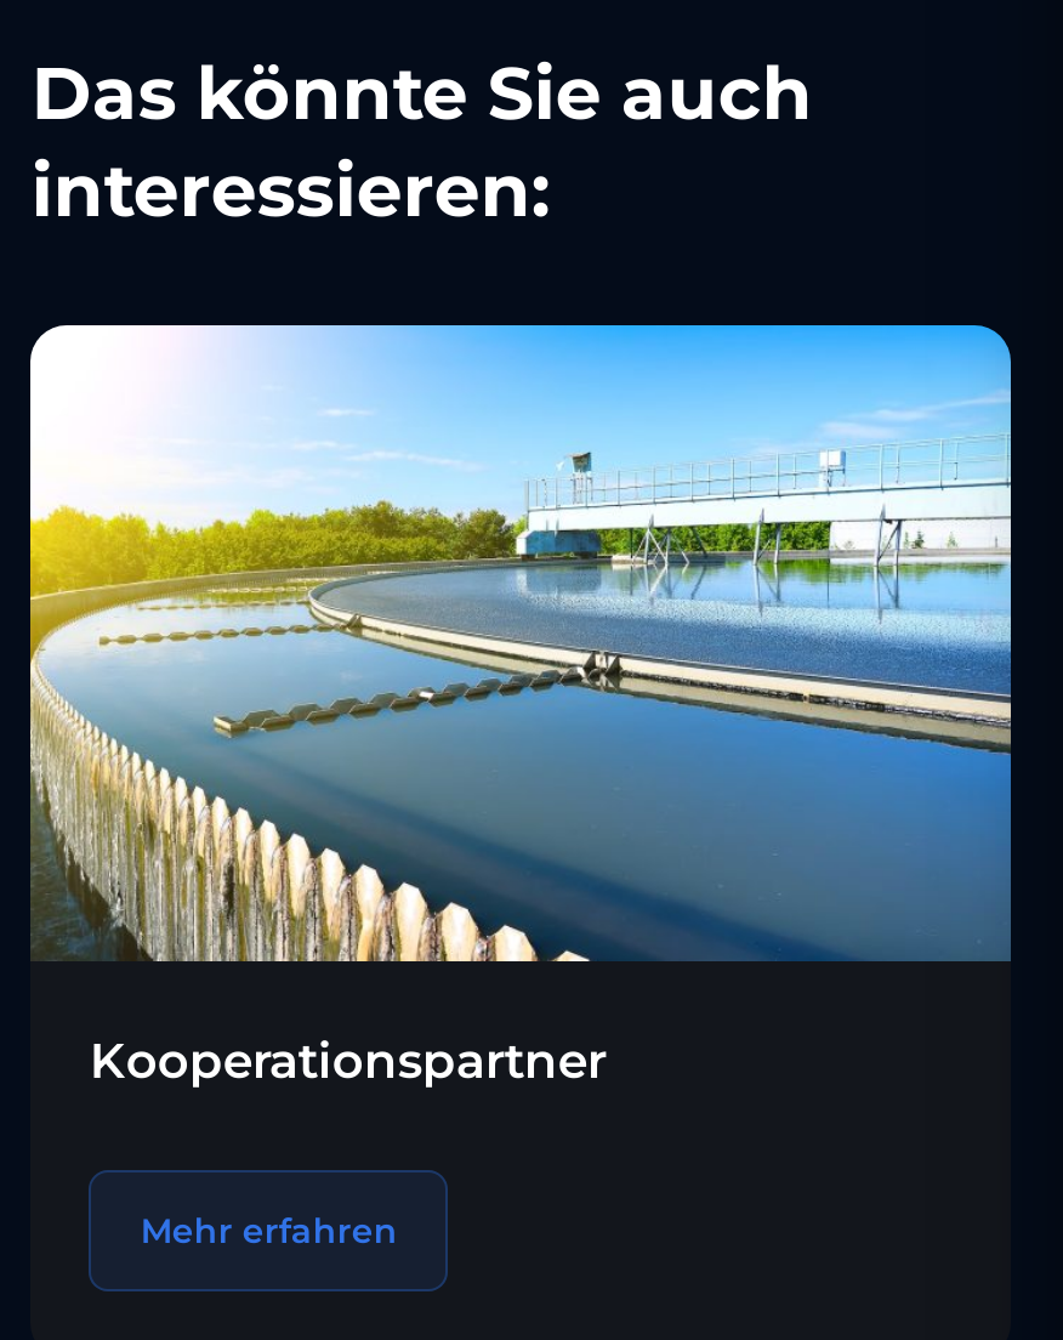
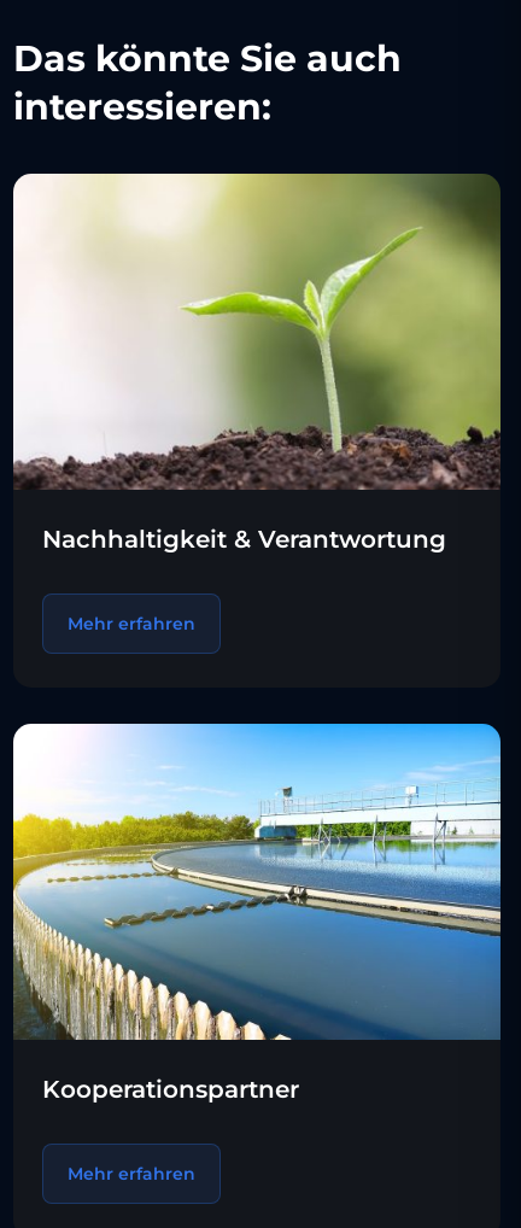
+ [image]
+ Nachhaltigkeit & Verantwortung
+ Mehr erfahren
